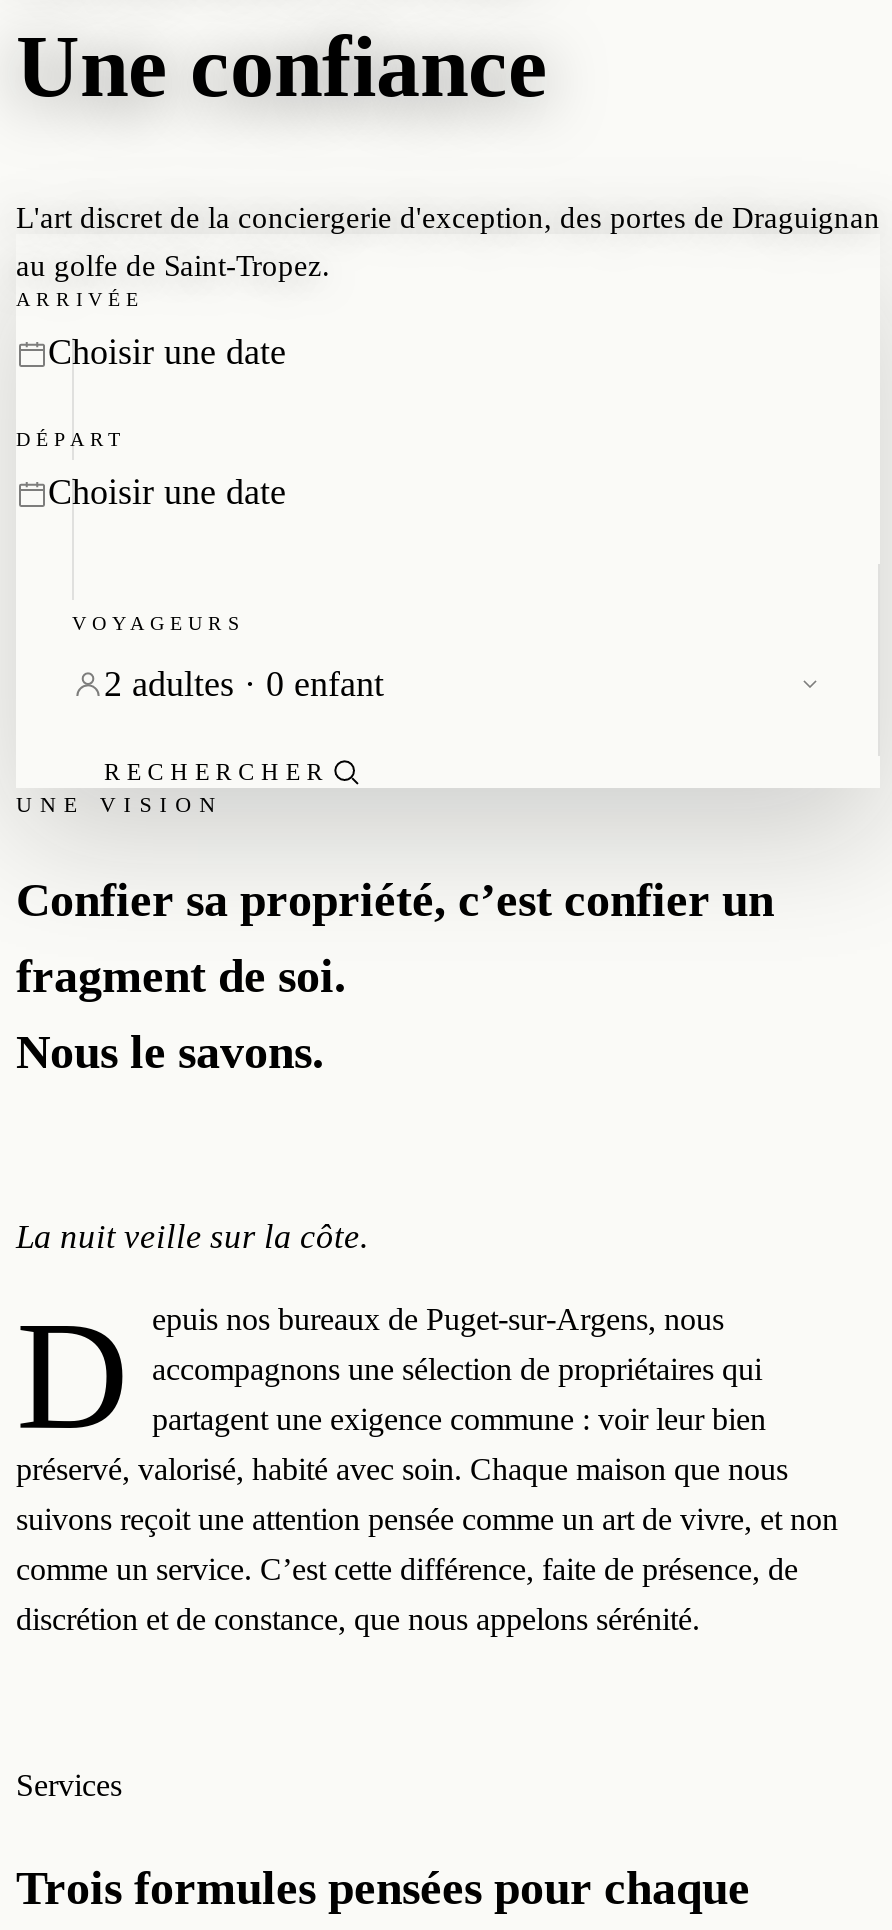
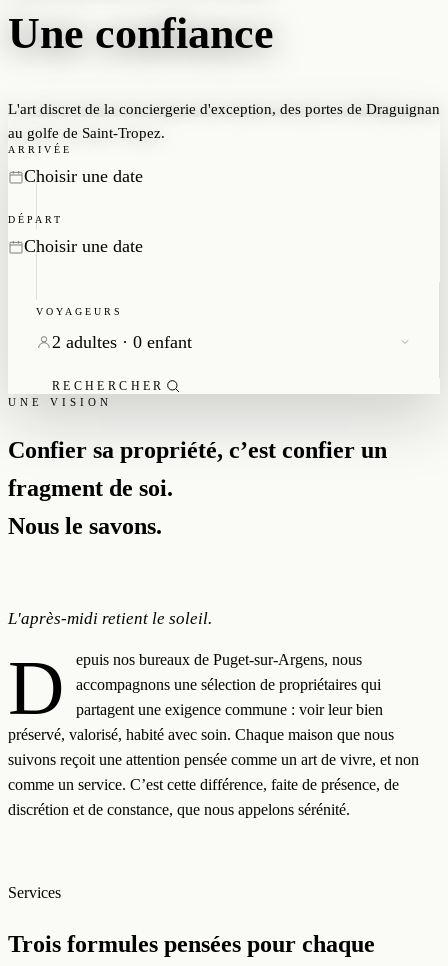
- La nuit veille sur la côte.
+ L'après-midi retient le soleil.
